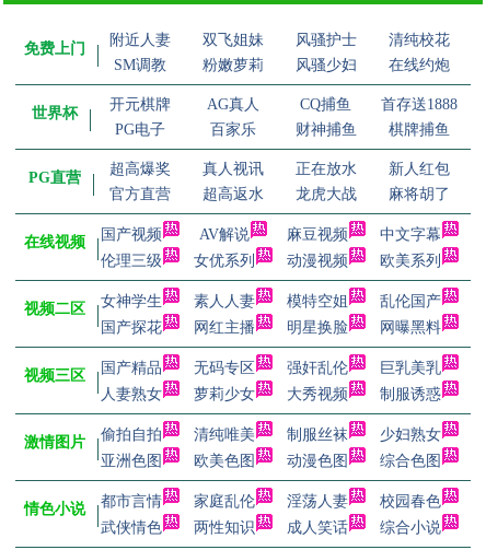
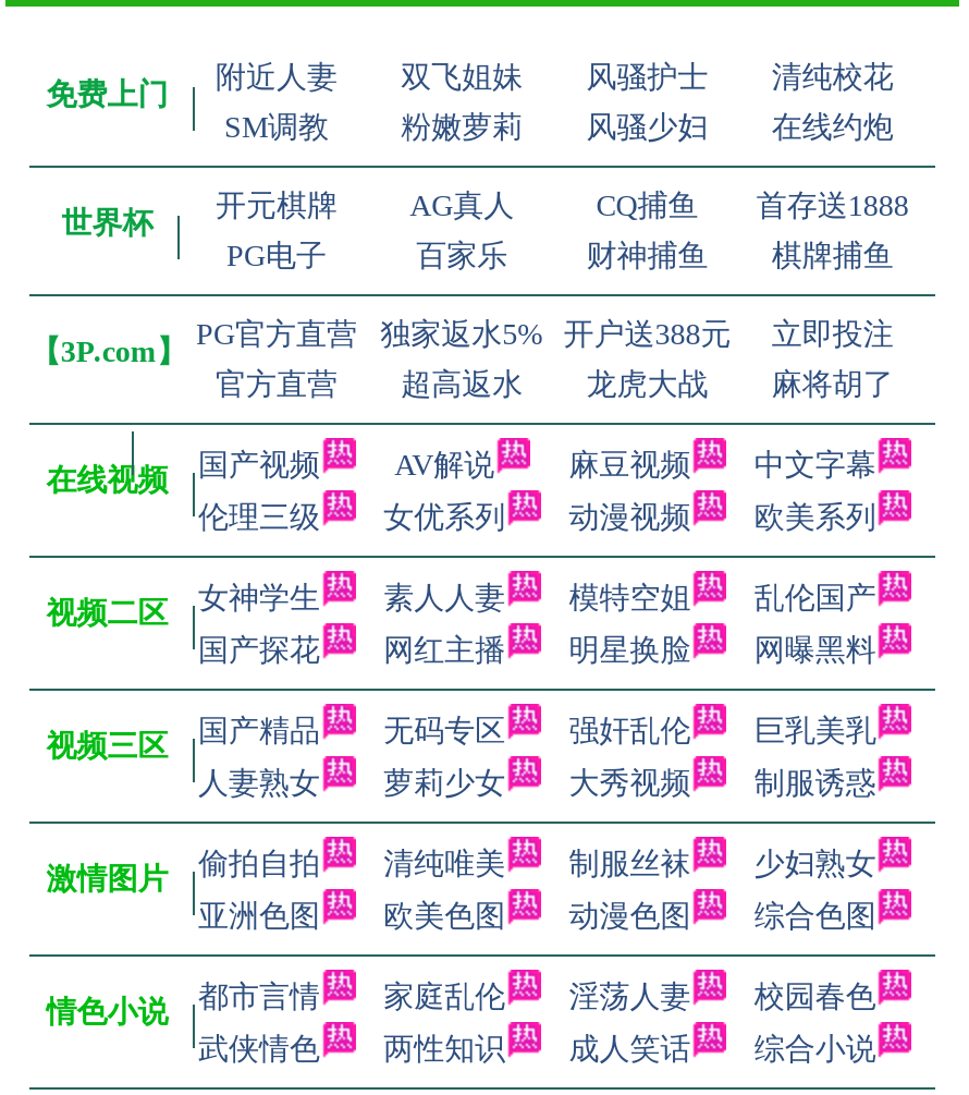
- 超高爆奖
- 真人视讯
- 正在放水
- 新人红包
+ PG官方直营
+ 独家返水5%
+ 开户送388元
+ 立即投注

- PG直营
+ 【3P.com】
